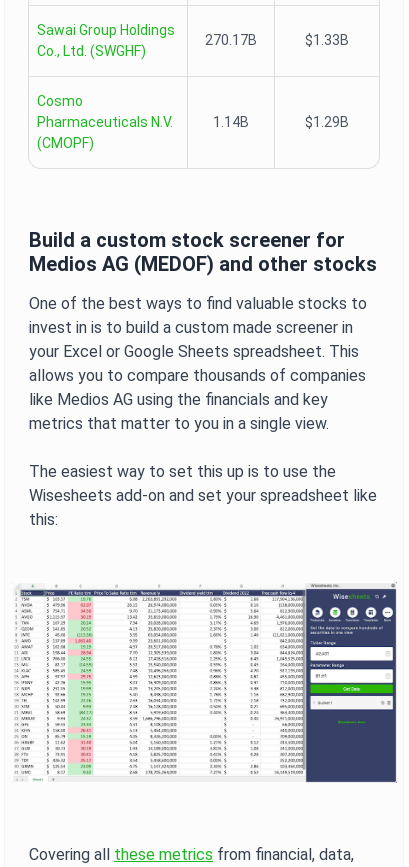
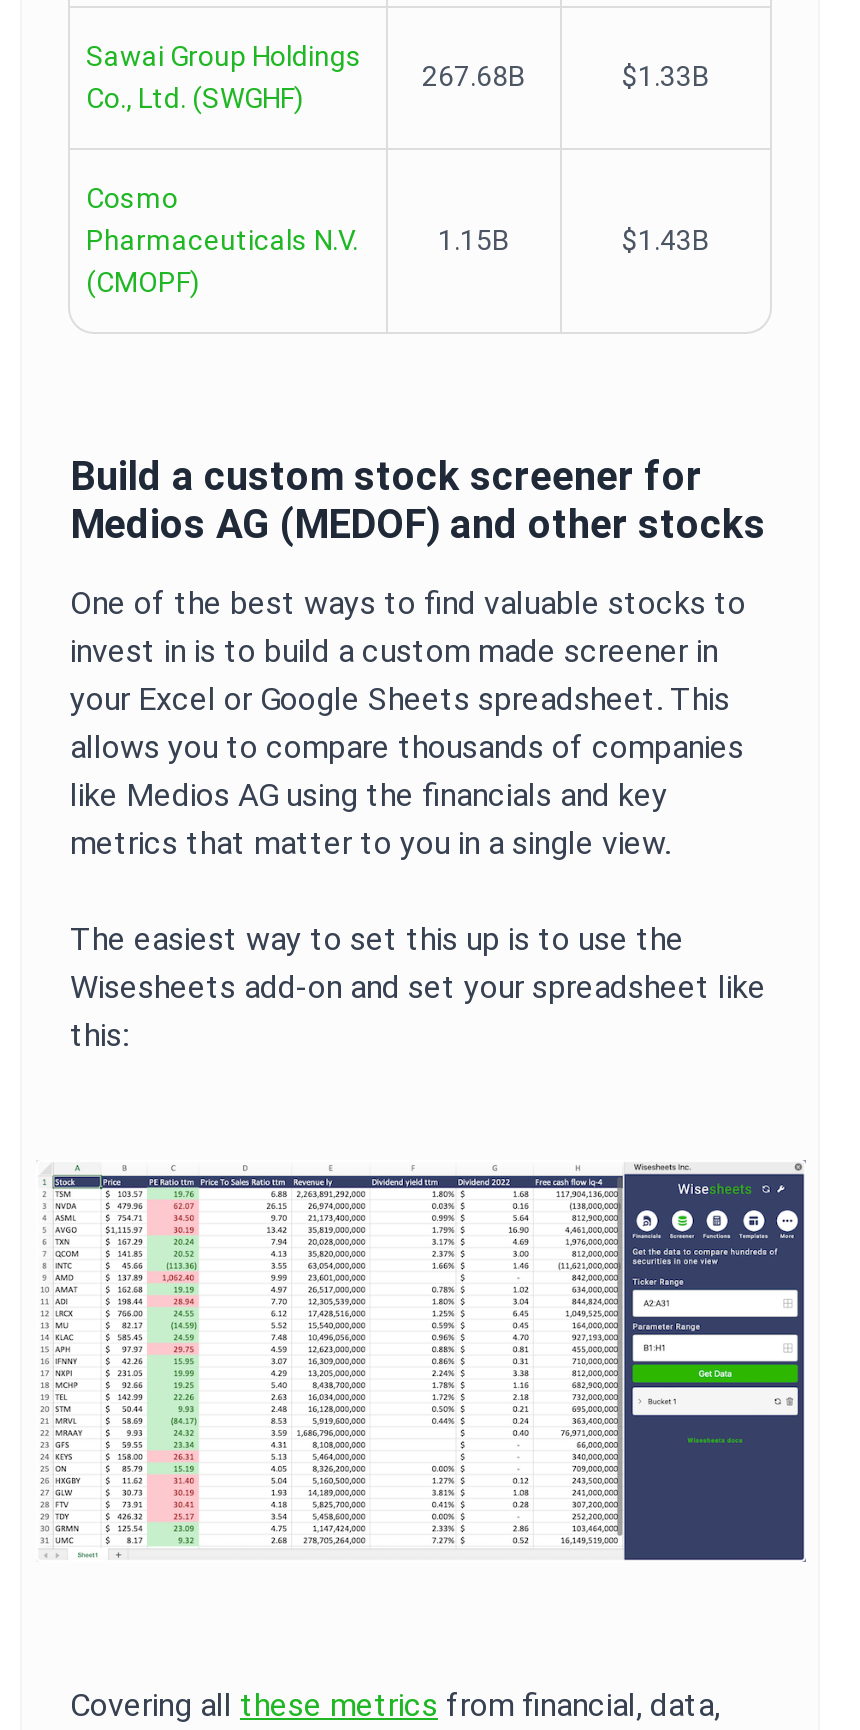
- 270.17B
+ 267.68B

- 1.14B
- $1.29B
+ 1.15B
+ $1.43B
